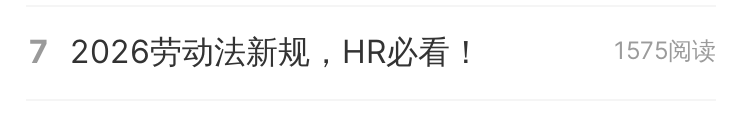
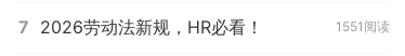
- 1575阅读
+ 1551阅读
